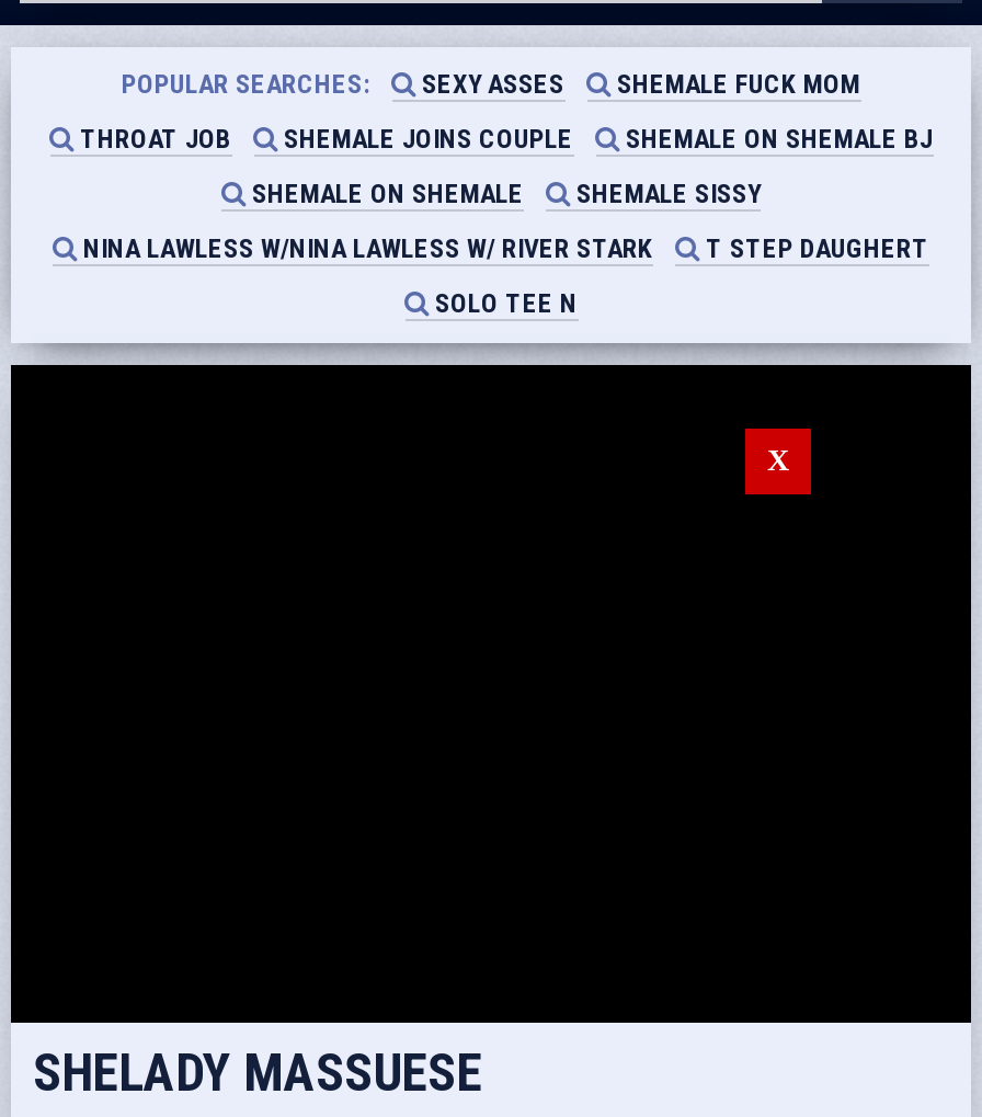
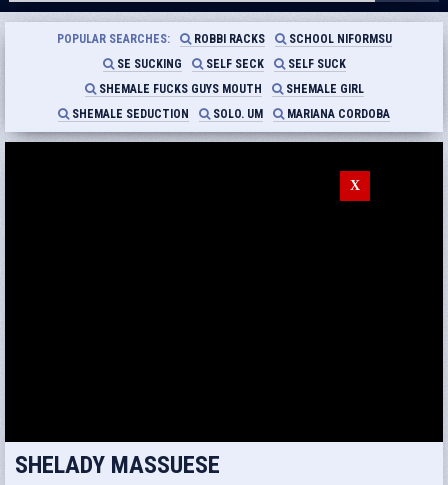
- SEXY ASSES
- SHEMALE FUCK MOM
- THROAT JOB
- SHEMALE JOINS COUPLE
- SHEMALE ON SHEMALE BJ
- SHEMALE ON SHEMALE
- SHEMALE SISSY
- NINA LAWLESS W/NINA LAWLESS W/ RIVER STARK
- T STEP DAUGHERT
- SOLO TEE N
+ ROBBI RACKS
+ SCHOOL NIFORMSU
+ SE SUCKING
+ SELF SECK
+ SELF SUCK
+ SHEMALE FUCKS GUYS MOUTH
+ SHEMALE GIRL
+ SHEMALE SEDUCTION
+ SOLO. UM
+ MARIANA CORDOBA
